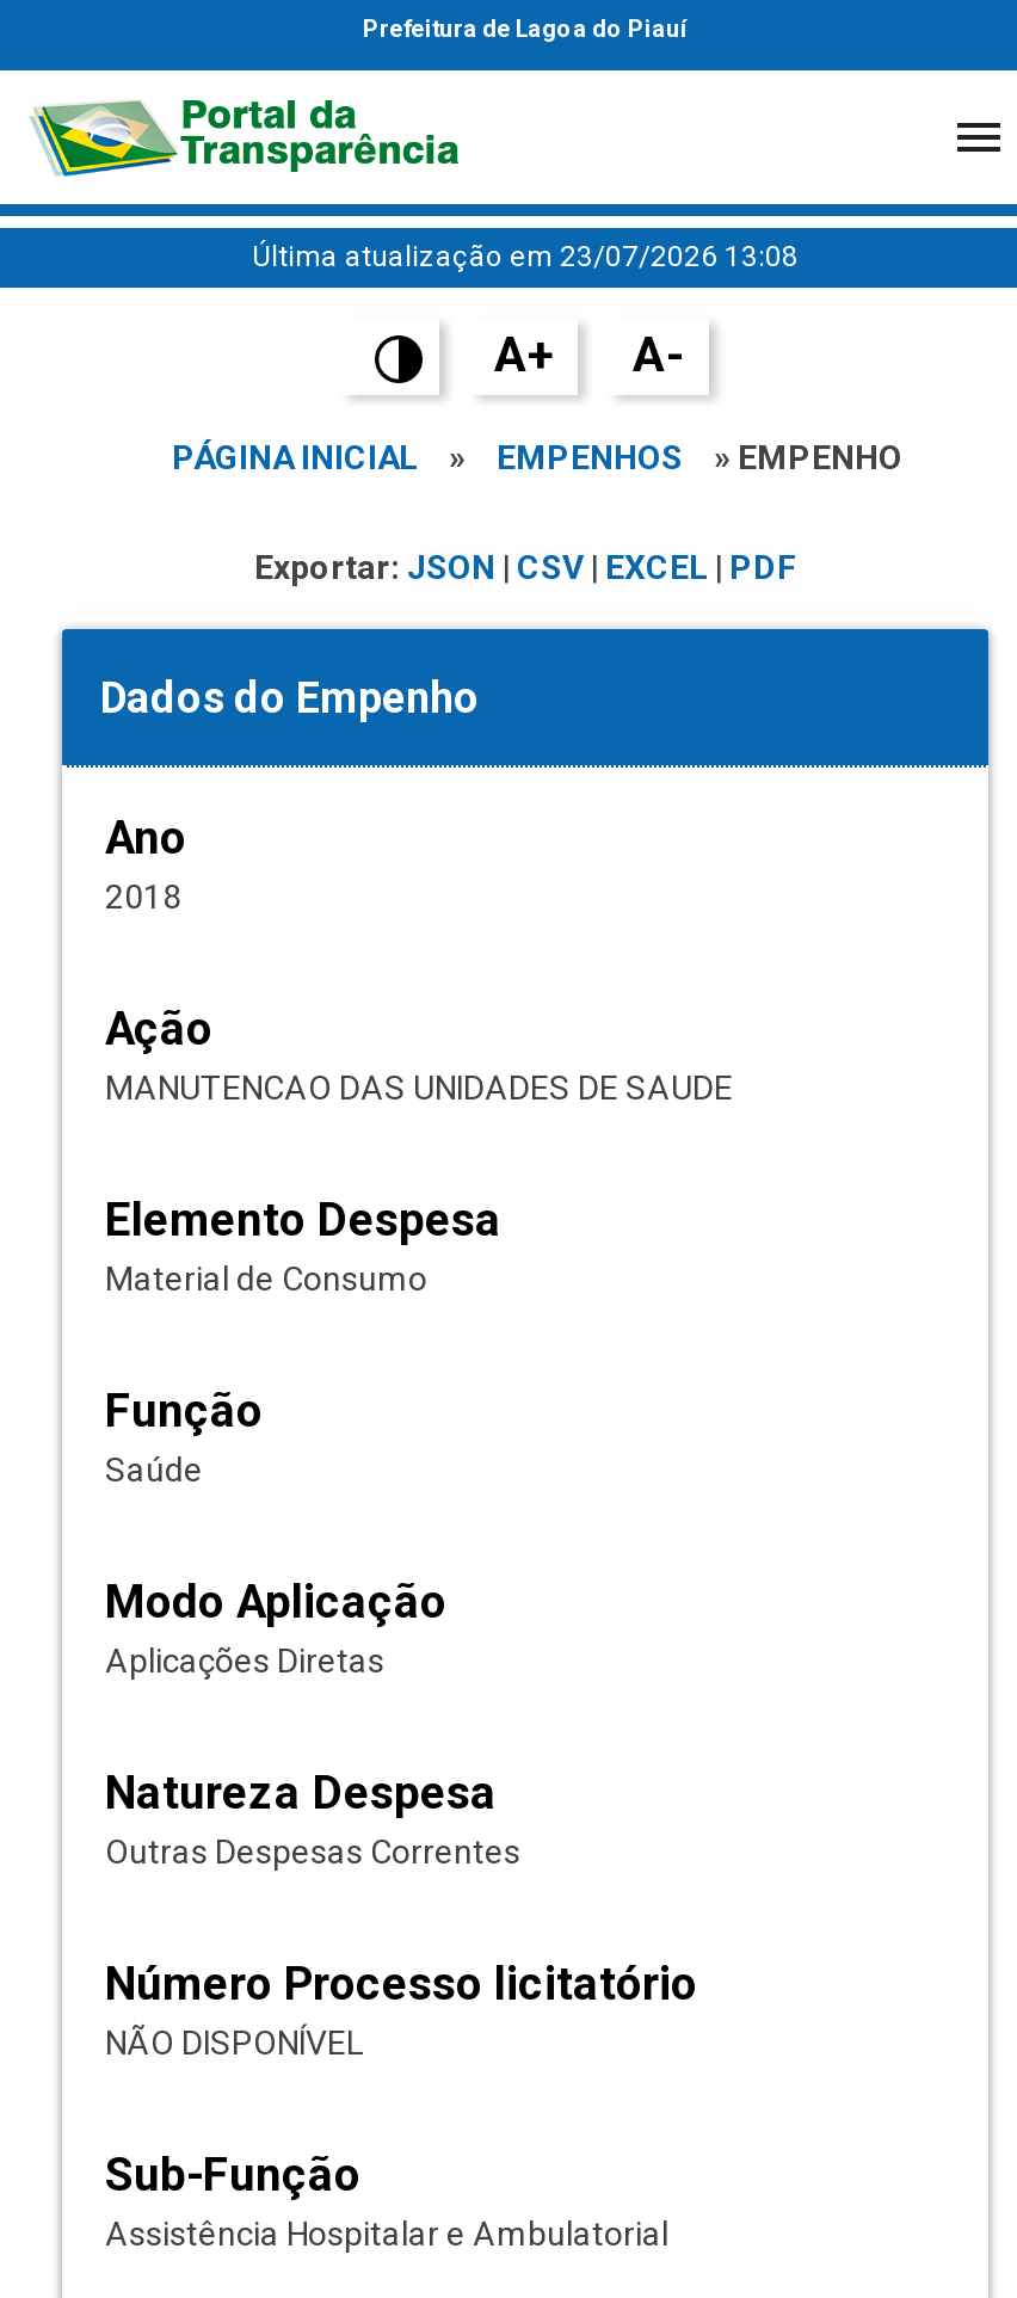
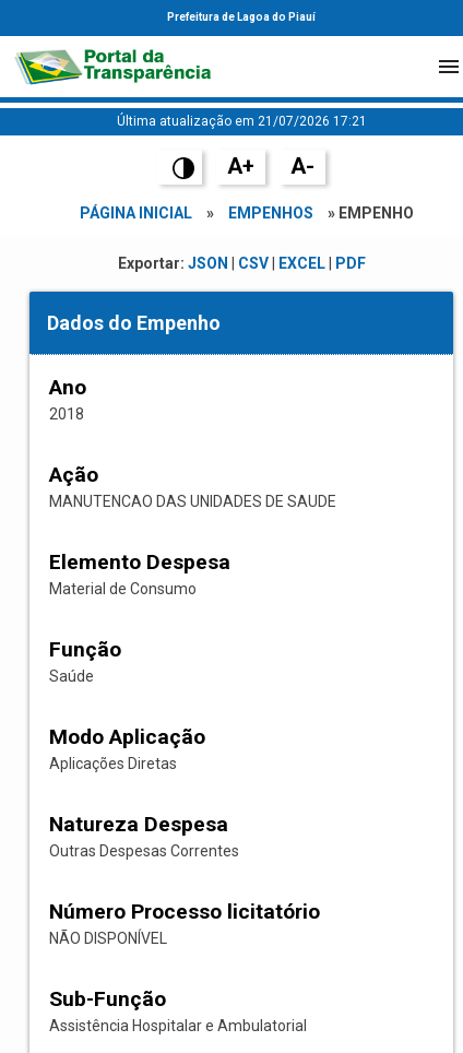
- Última atualização em 23/07/2026 13:08
+ Última atualização em 21/07/2026 17:21
